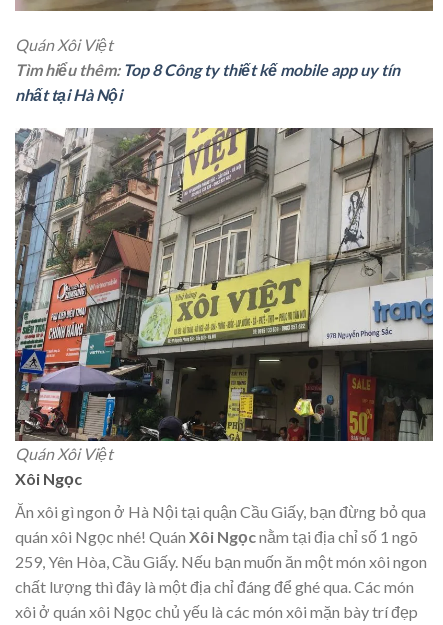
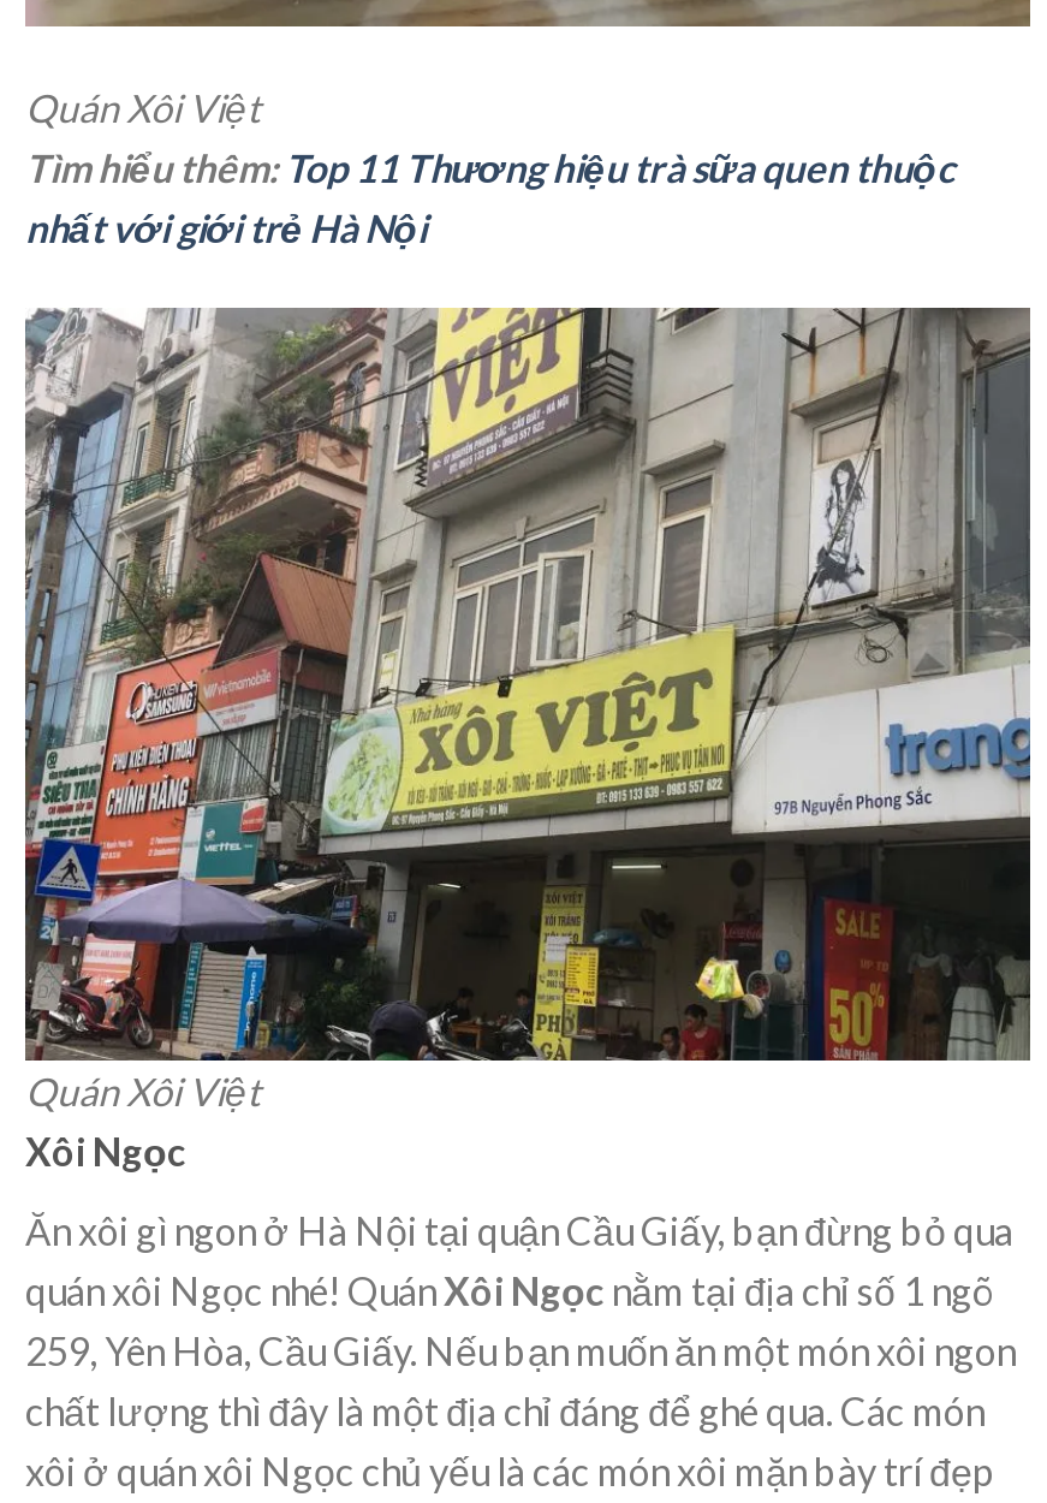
- Tìm hiểu thêm: Top 8 Công ty thiết kế mobile app uy tín
- nhất tại Hà Nội
+ Tìm hiểu thêm: Top 11 Thương hiệu trà sữa quen thuộc
+ nhất với giới trẻ Hà Nội
